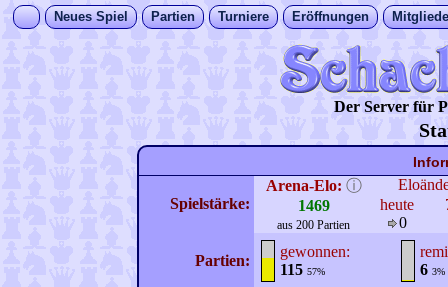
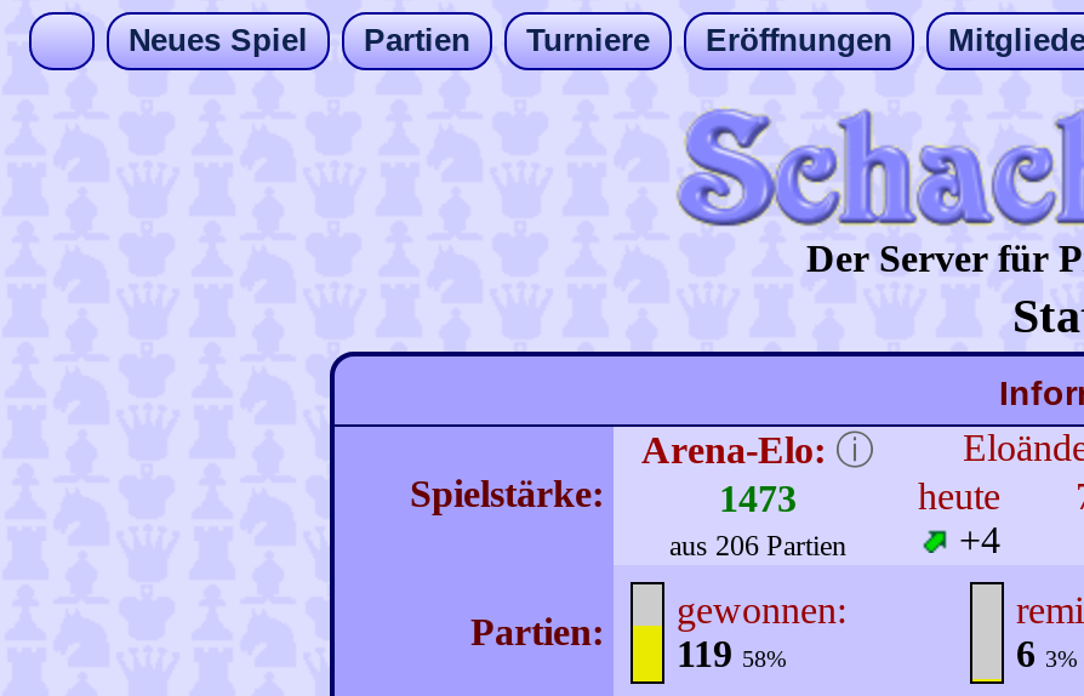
- 1469
+ 1473

- aus 200 Partien
+ aus 206 Partien

- 0
+ +4

- 115 57%
+ 119 58%
